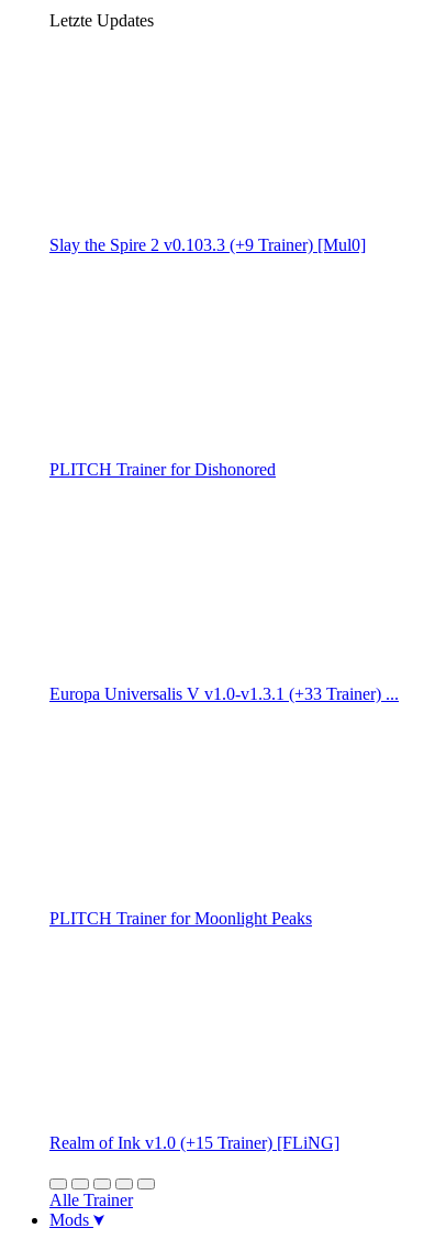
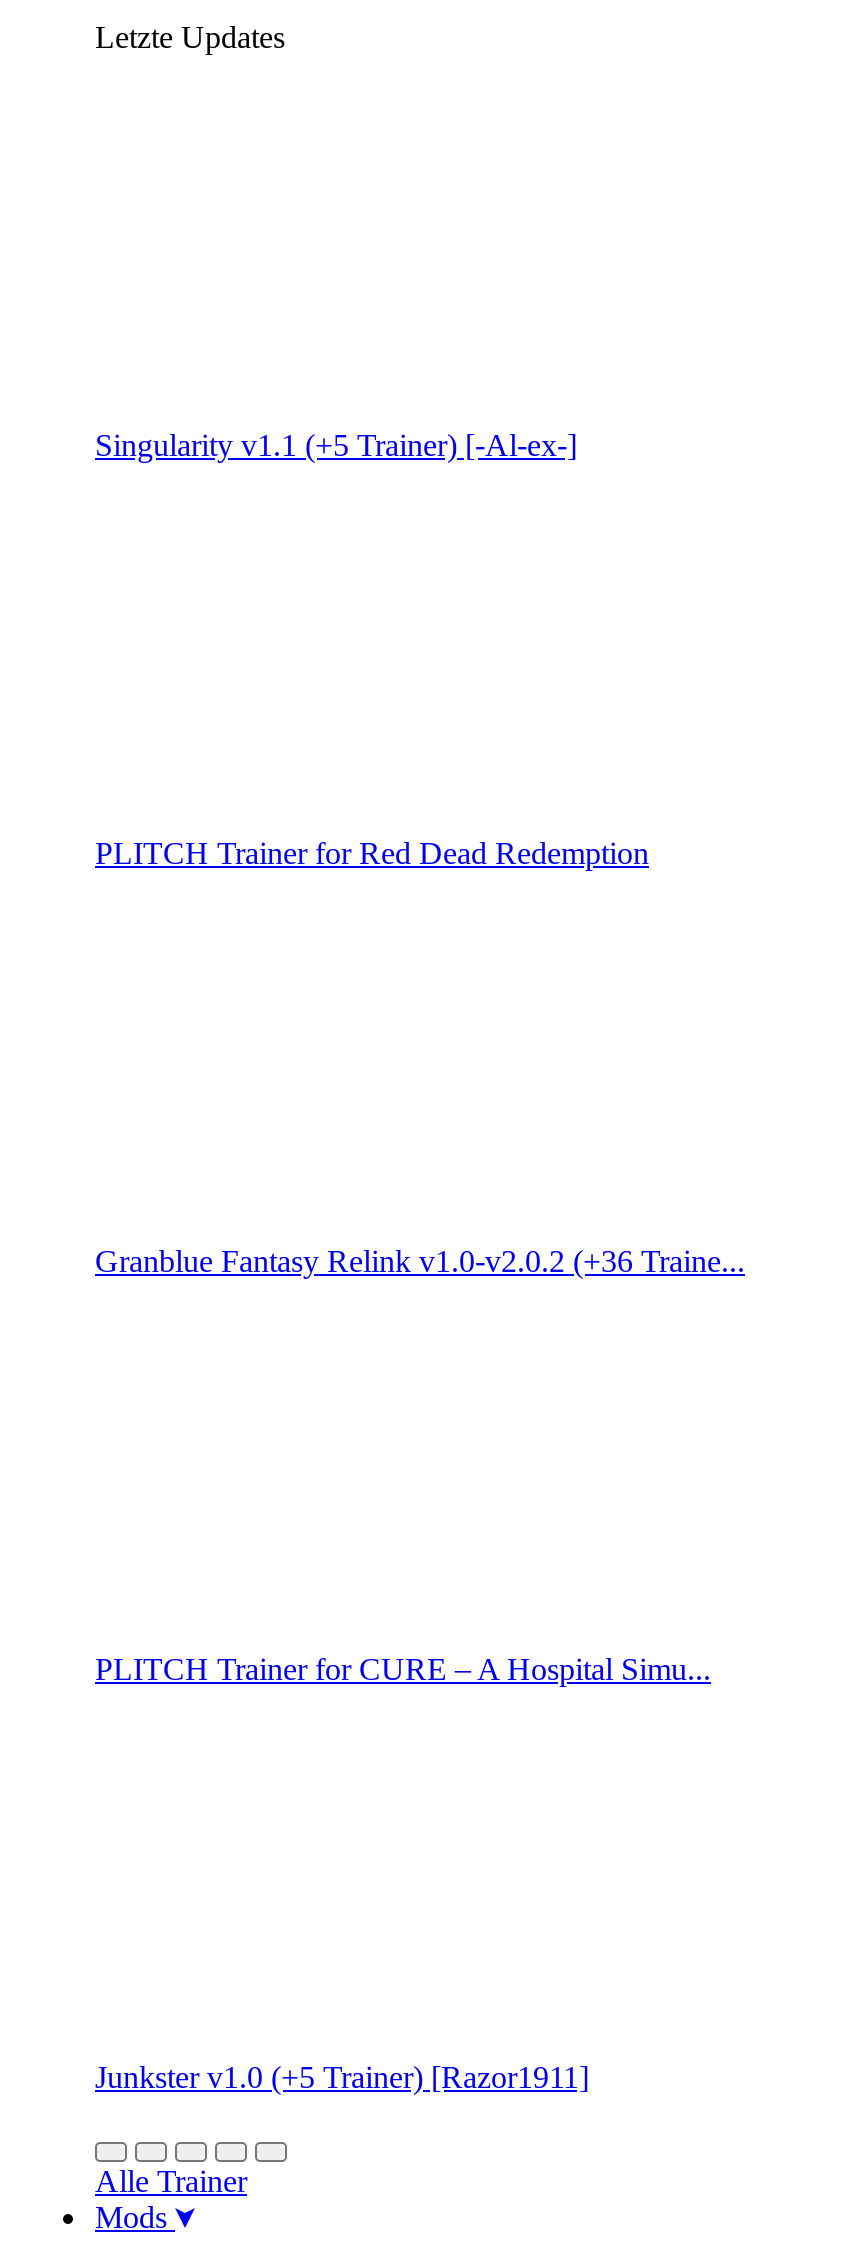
- Slay the Spire 2 v0.103.3 (+9 Trainer) [Mul0]
+ Singularity v1.1 (+5 Trainer) [-Al-ex-]

- PLITCH Trainer for Dishonored
+ PLITCH Trainer for Red Dead Redemption

- Europa Universalis V v1.0-v1.3.1 (+33 Trainer) ...
+ Granblue Fantasy Relink v1.0-v2.0.2 (+36 Traine...

- PLITCH Trainer for Moonlight Peaks
+ PLITCH Trainer for CURE – A Hospital Simu...

- Realm of Ink v1.0 (+15 Trainer) [FLiNG]
+ Junkster v1.0 (+5 Trainer) [Razor1911]
